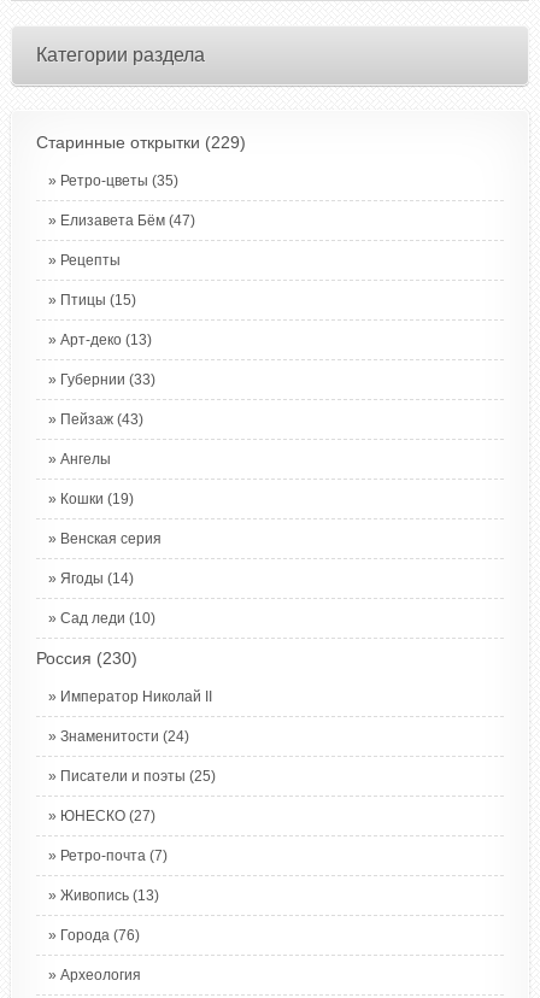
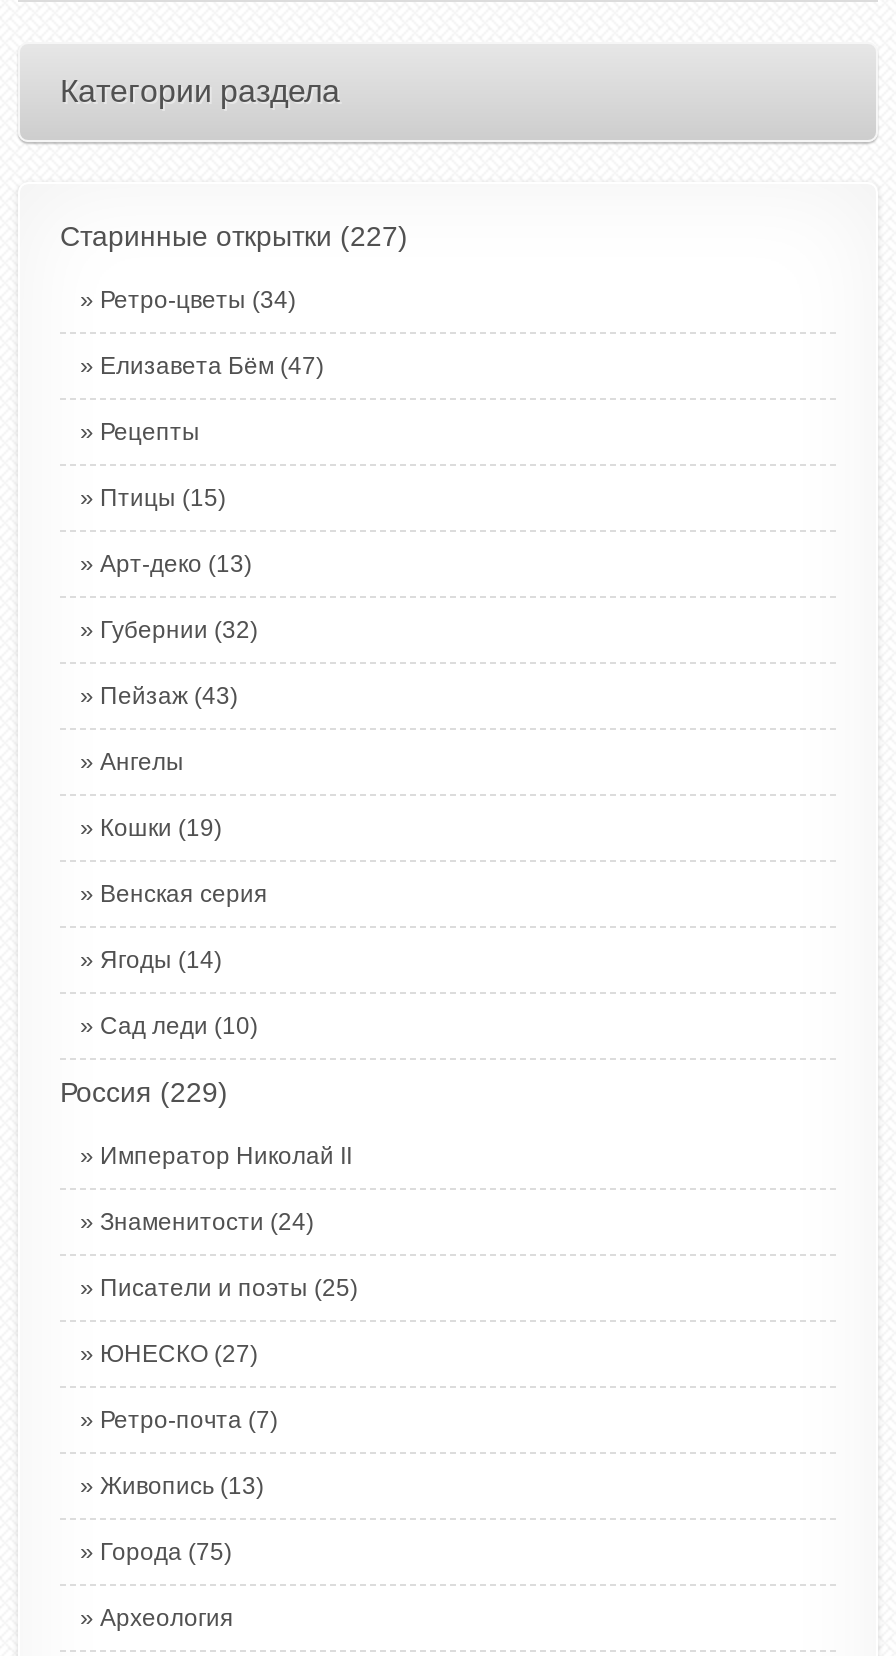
- Старинные открытки (229)
+ Старинные открытки (227)

- Ретро-цветы (35)
+ Ретро-цветы (34)

- Губернии (33)
+ Губернии (32)

- Россия (230)
+ Россия (229)

- Города (76)
+ Города (75)
